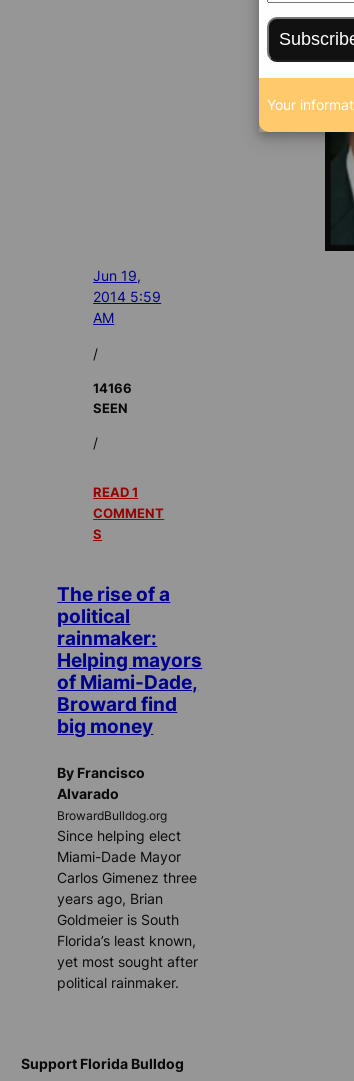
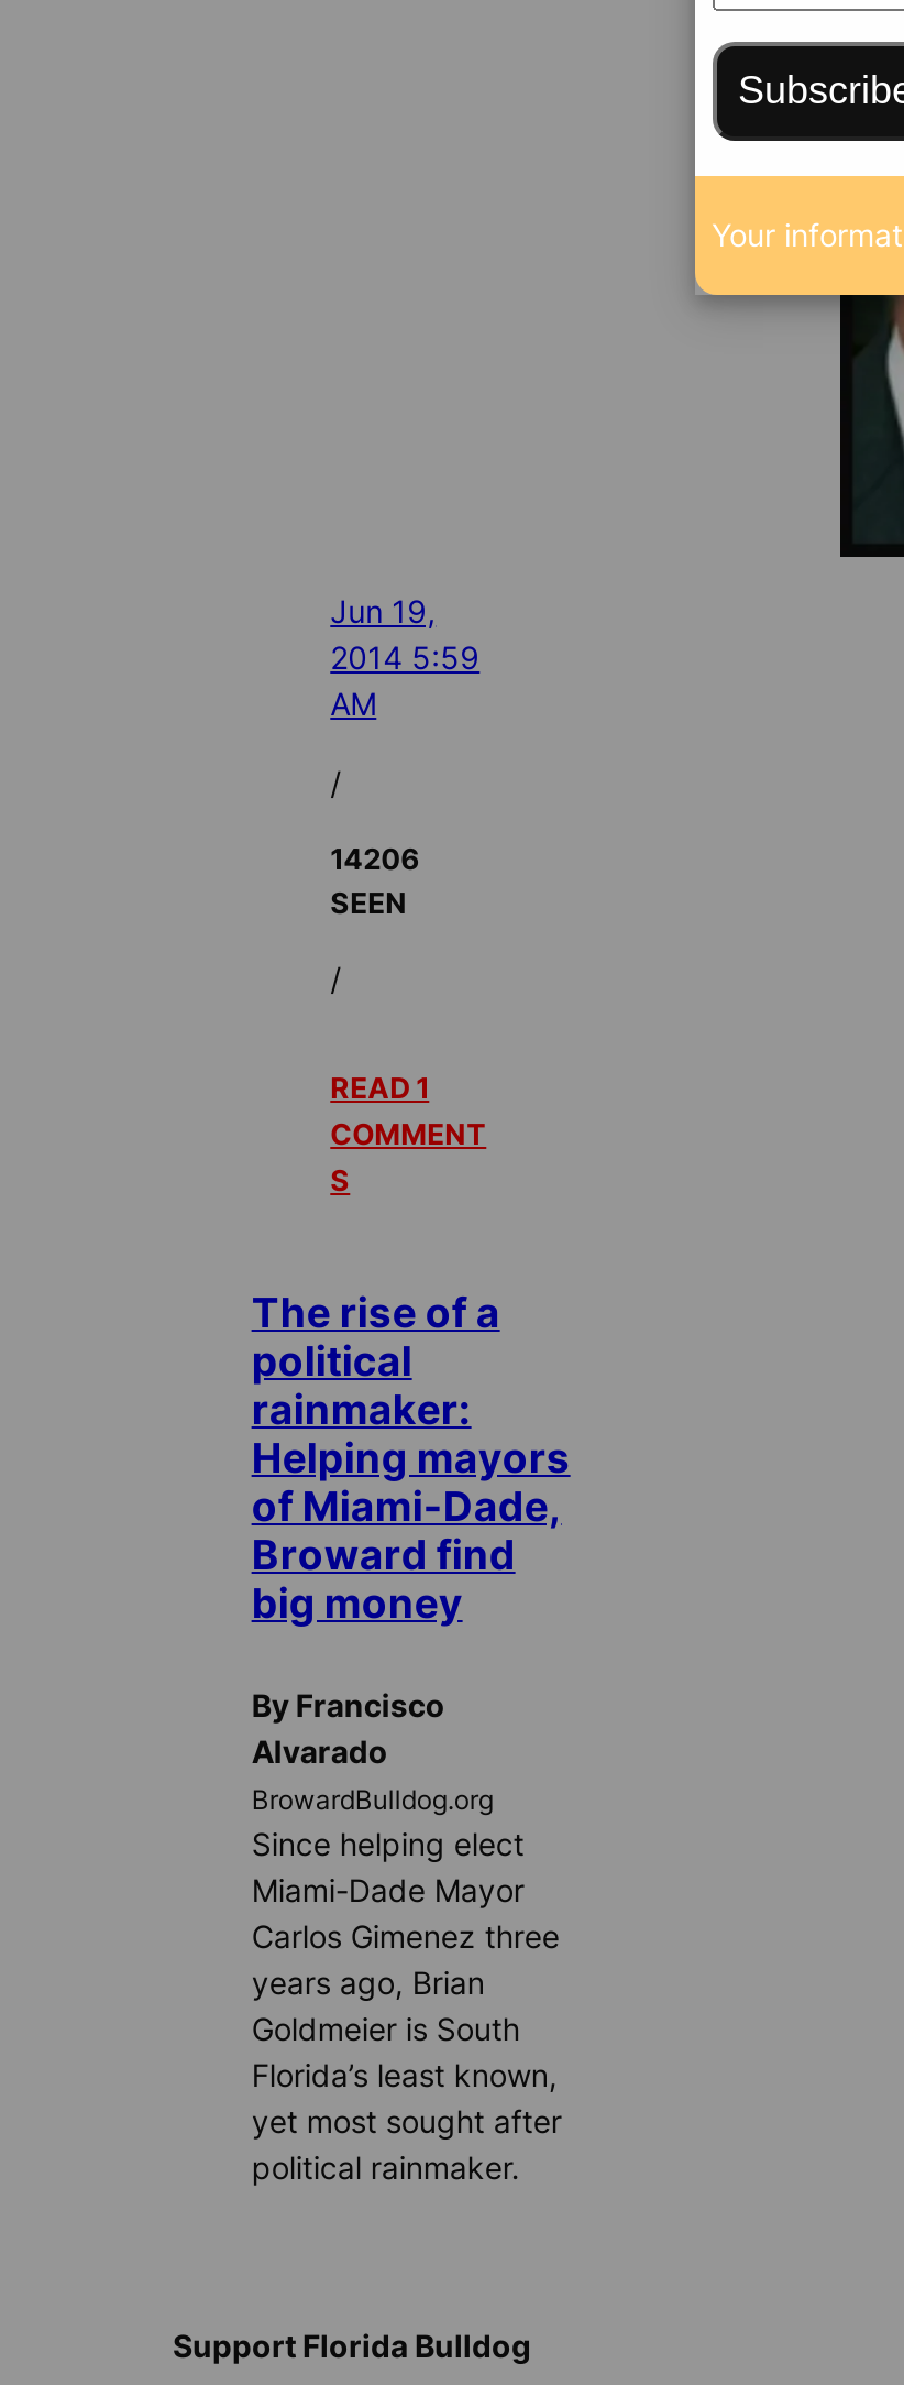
- 14166
+ 14206
